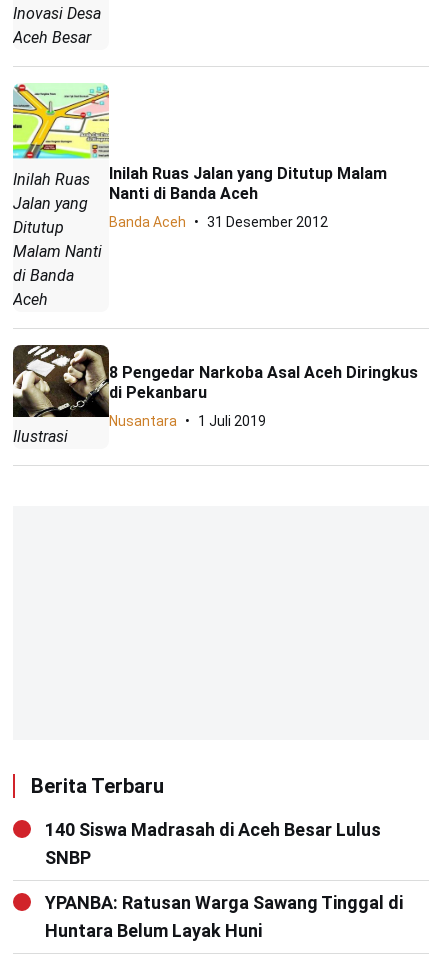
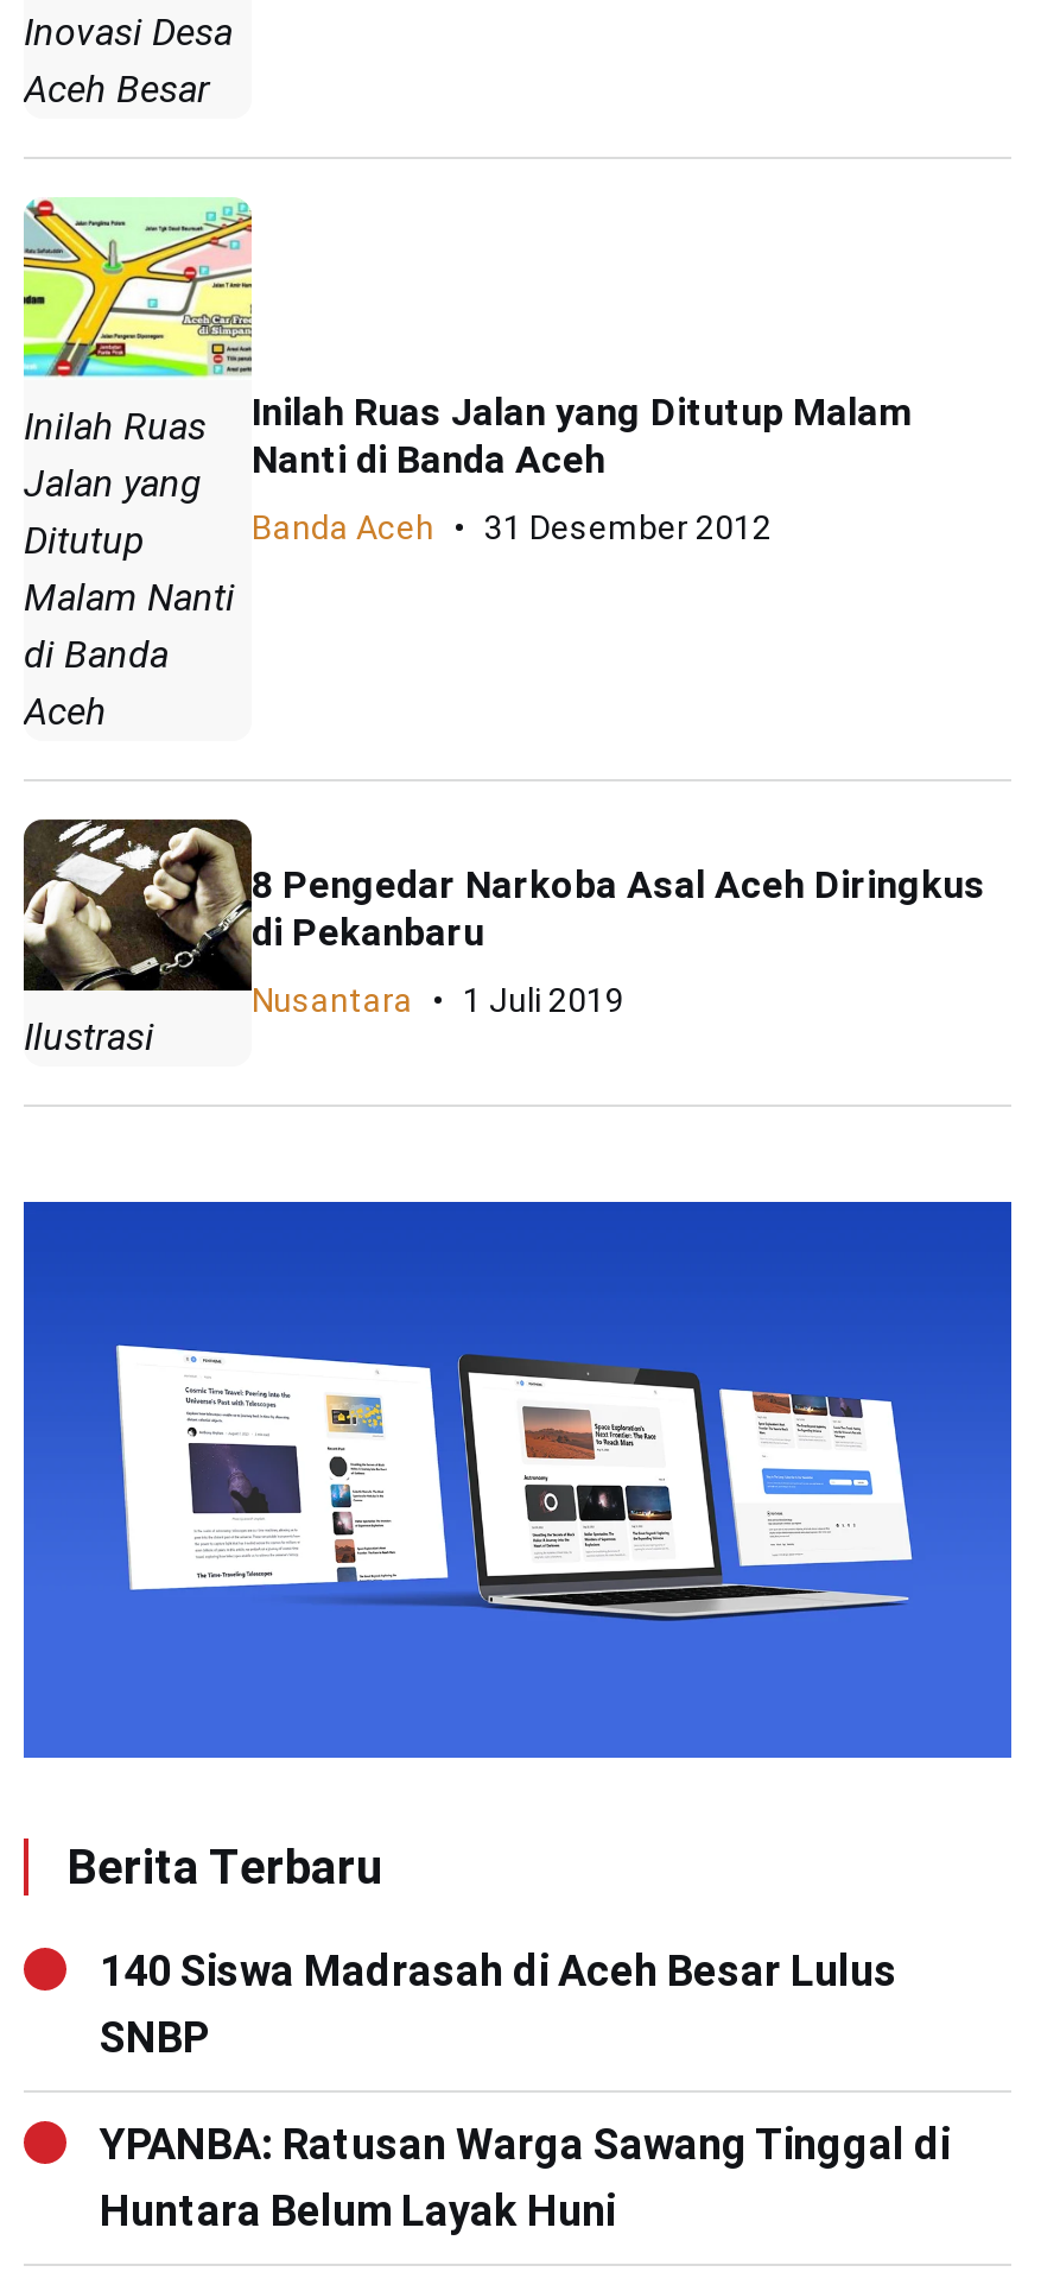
+ [image]
